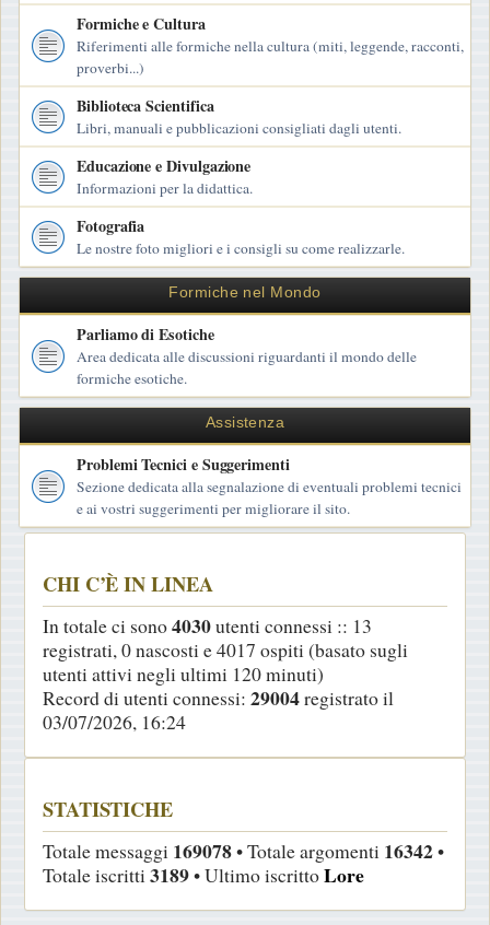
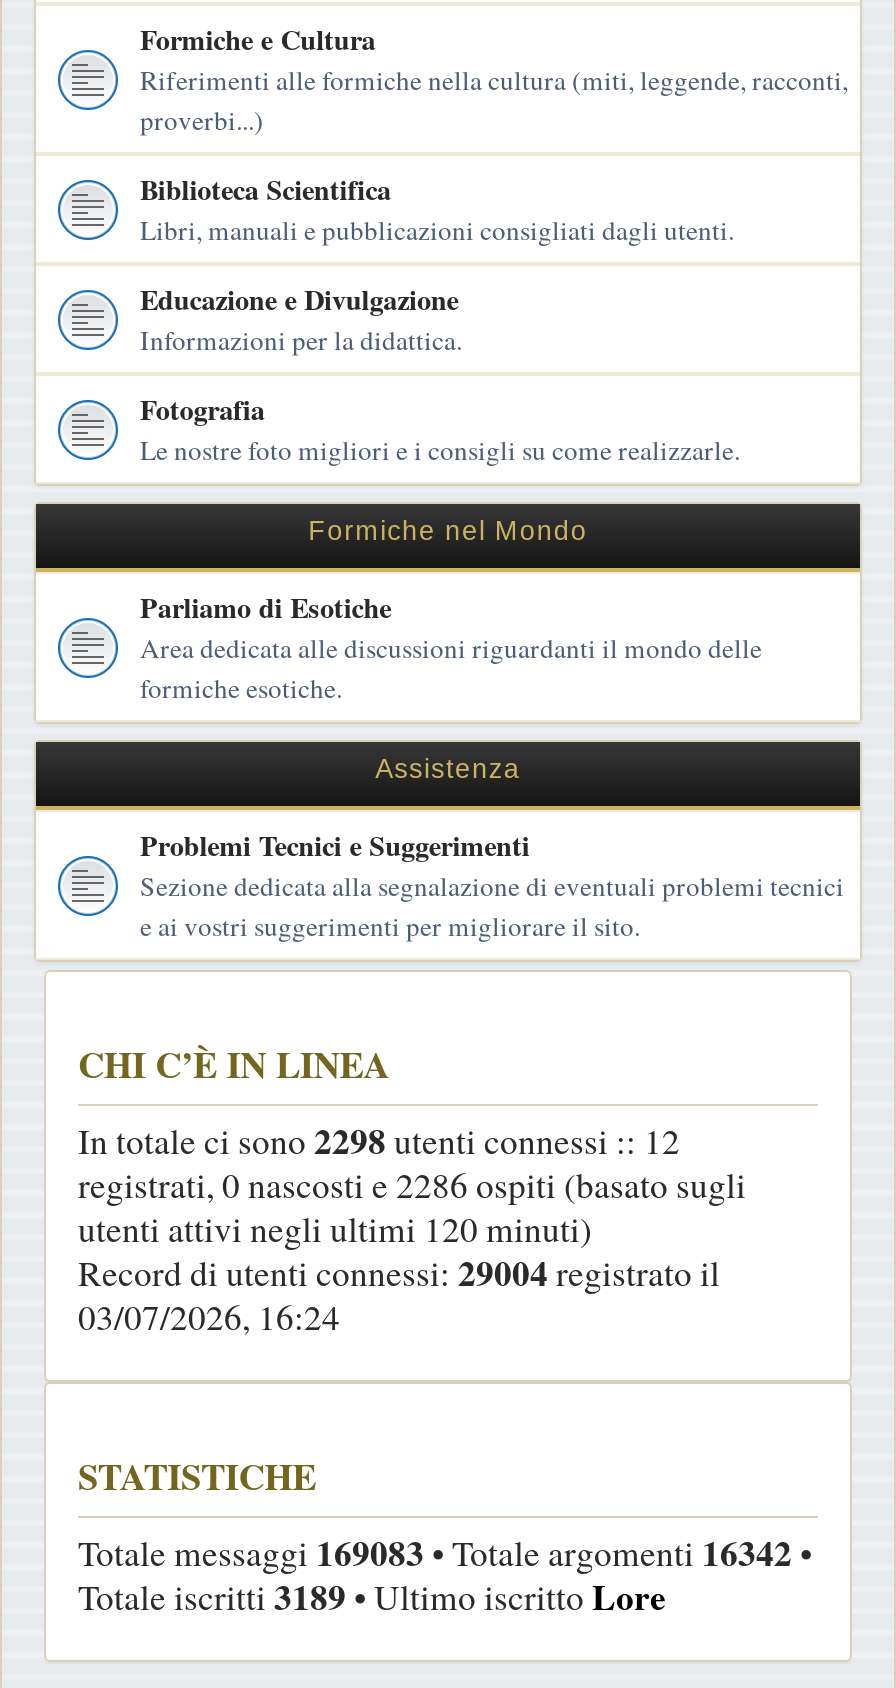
- In totale ci sono 4030 utenti connessi :: 13
+ In totale ci sono 2298 utenti connessi :: 12

- registrati, 0 nascosti e 4017 ospiti (basato sugli
+ registrati, 0 nascosti e 2286 ospiti (basato sugli

- Totale messaggi 169078 • Totale argomenti 16342 •
+ Totale messaggi 169083 • Totale argomenti 16342 •
